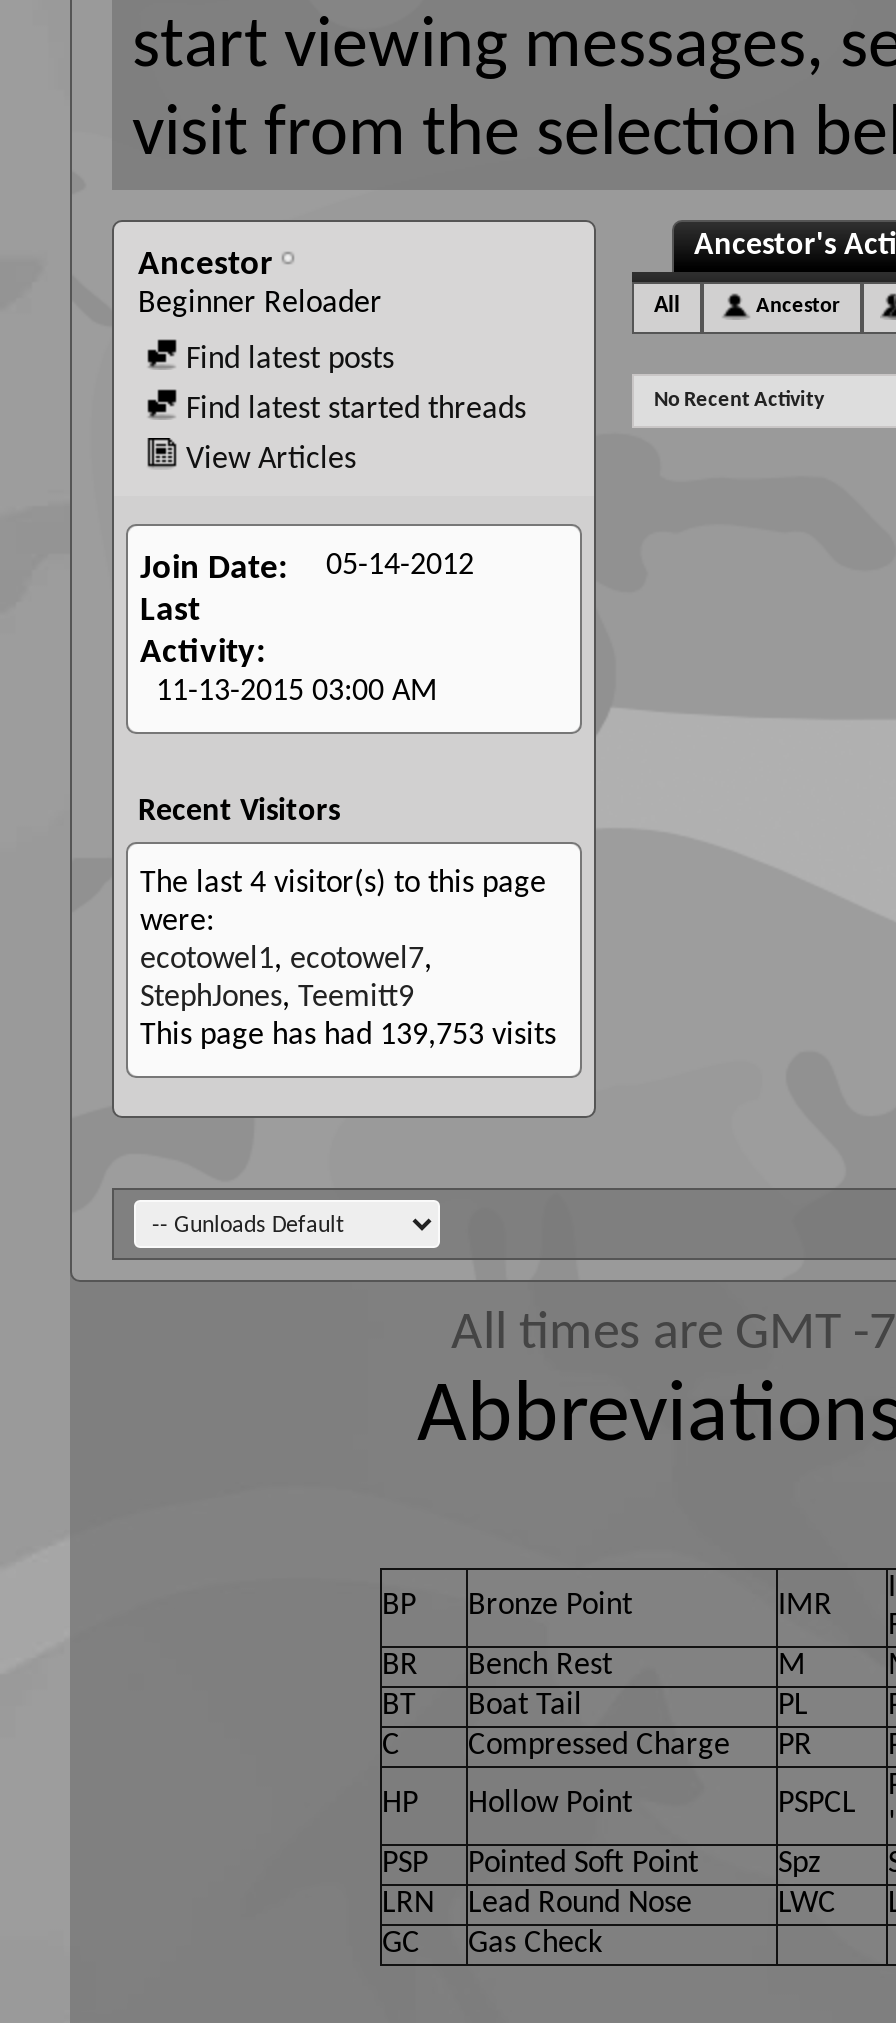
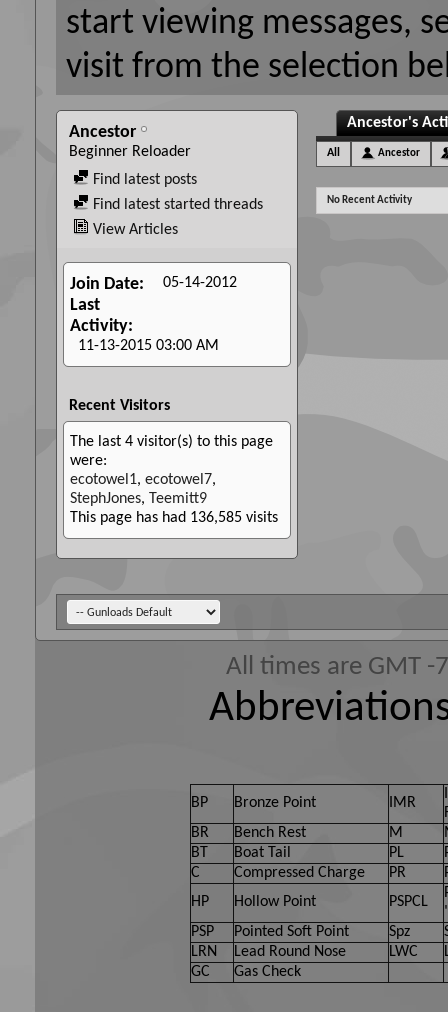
- This page has had 139,753 visits
+ This page has had 136,585 visits
